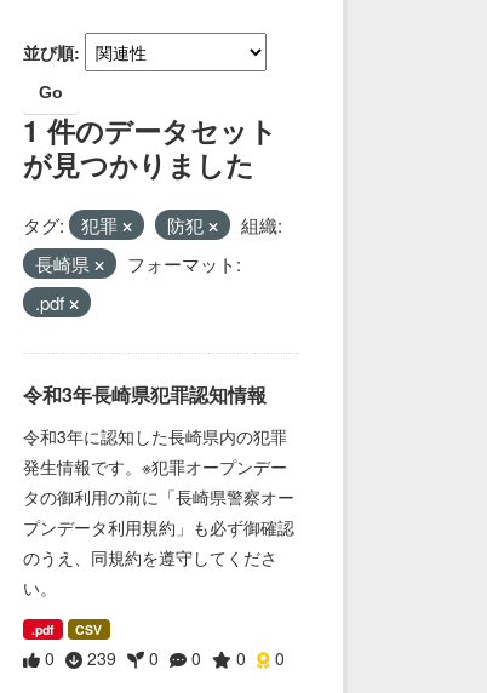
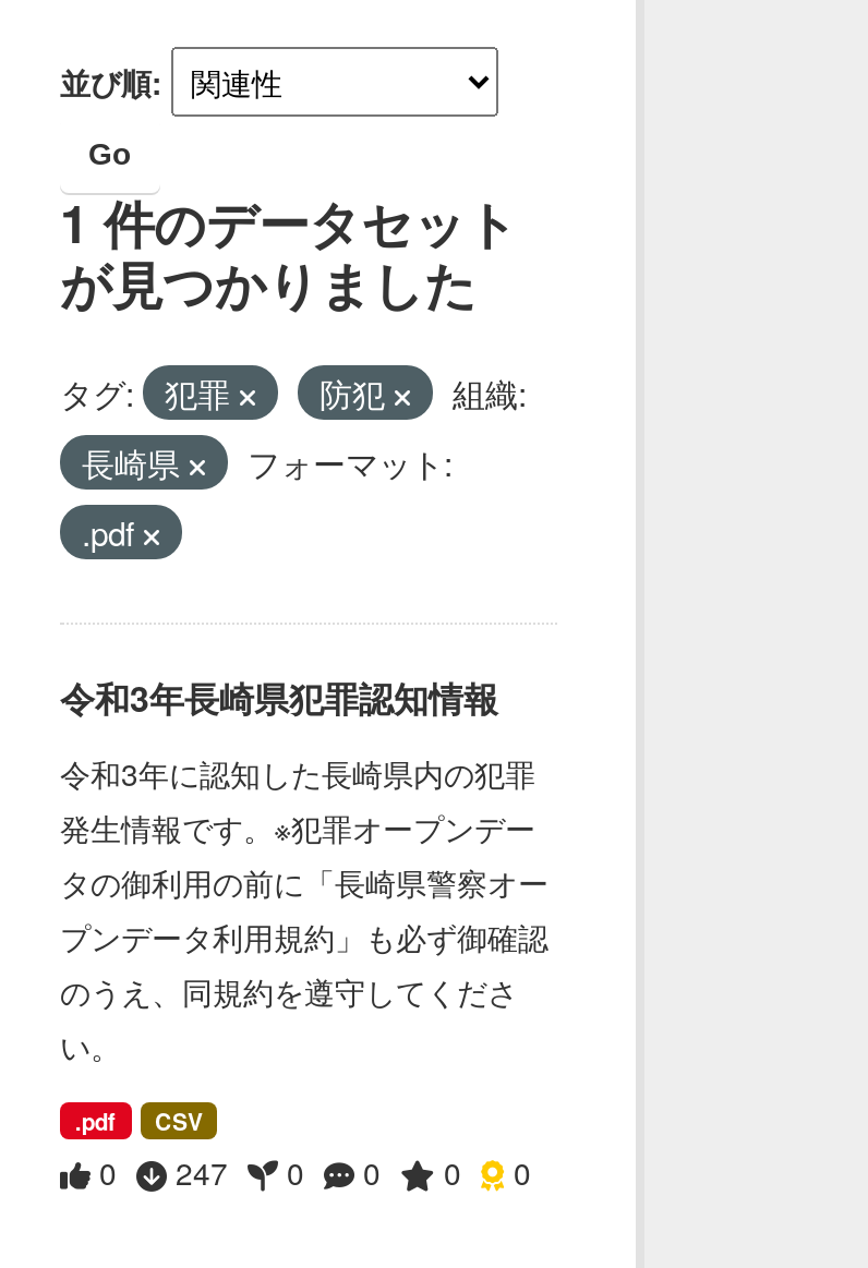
- 0 239 0 0 0 0
+ 0 247 0 0 0 0
